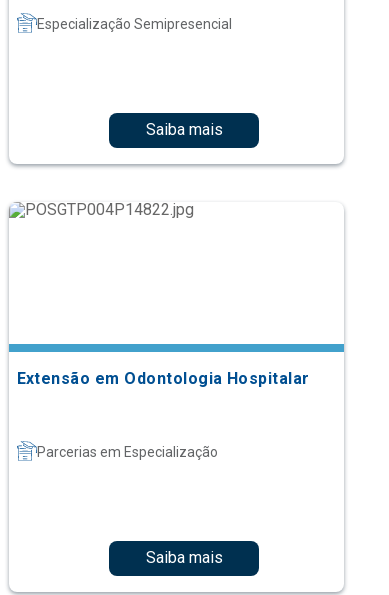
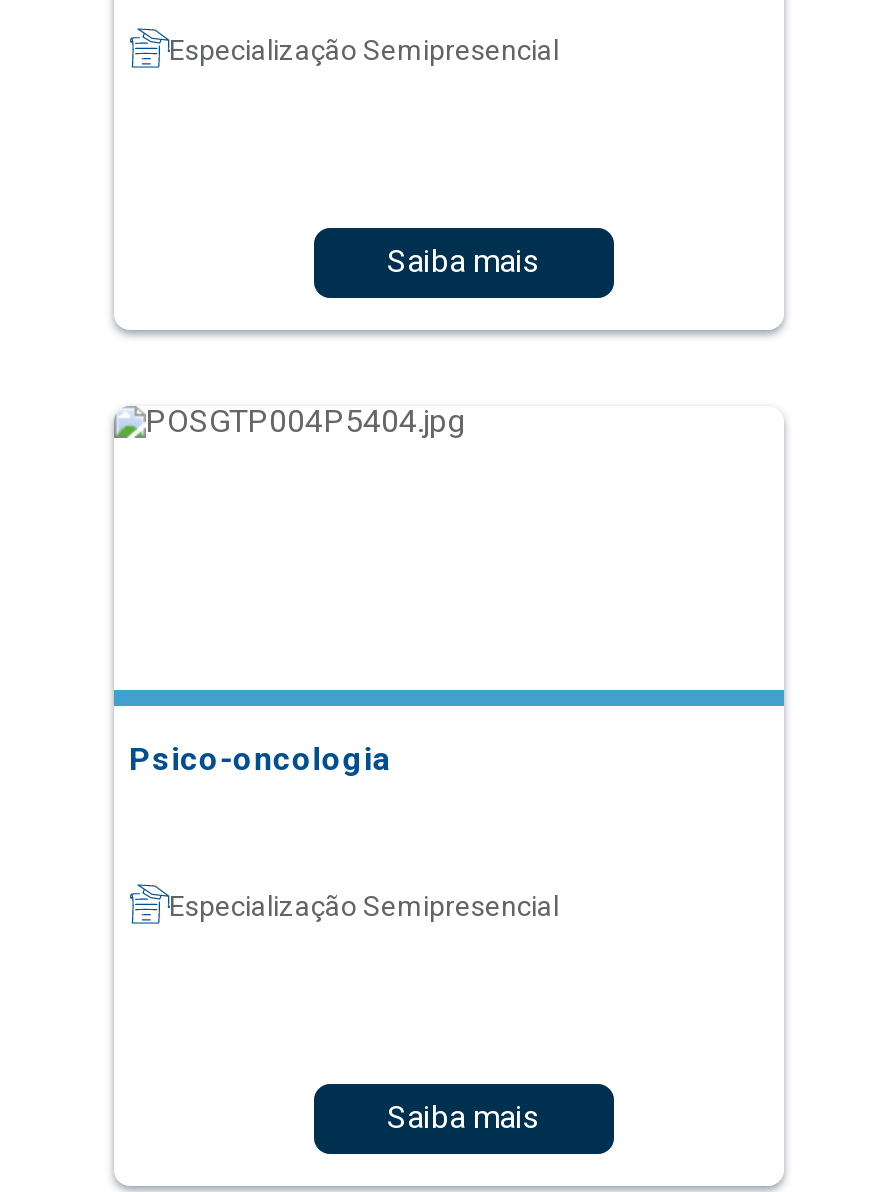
- Extensão em Odontologia Hospitalar
+ Psico-oncologia

- Parcerias em Especialização
+ Especialização Semipresencial
